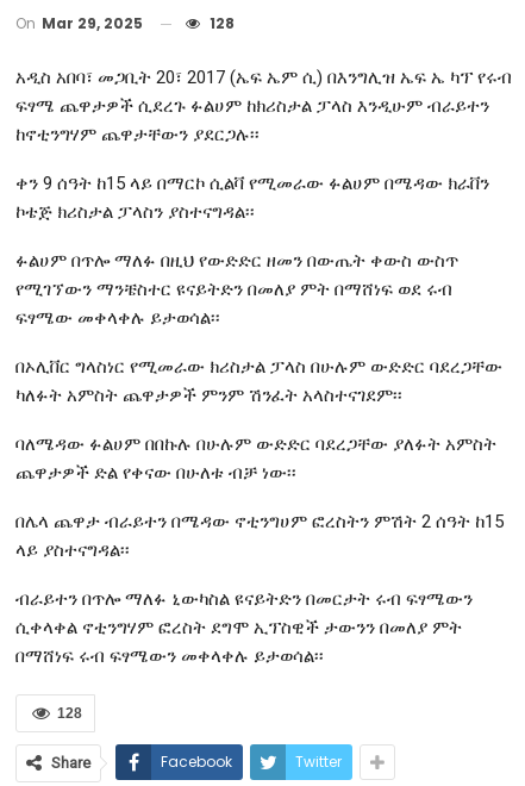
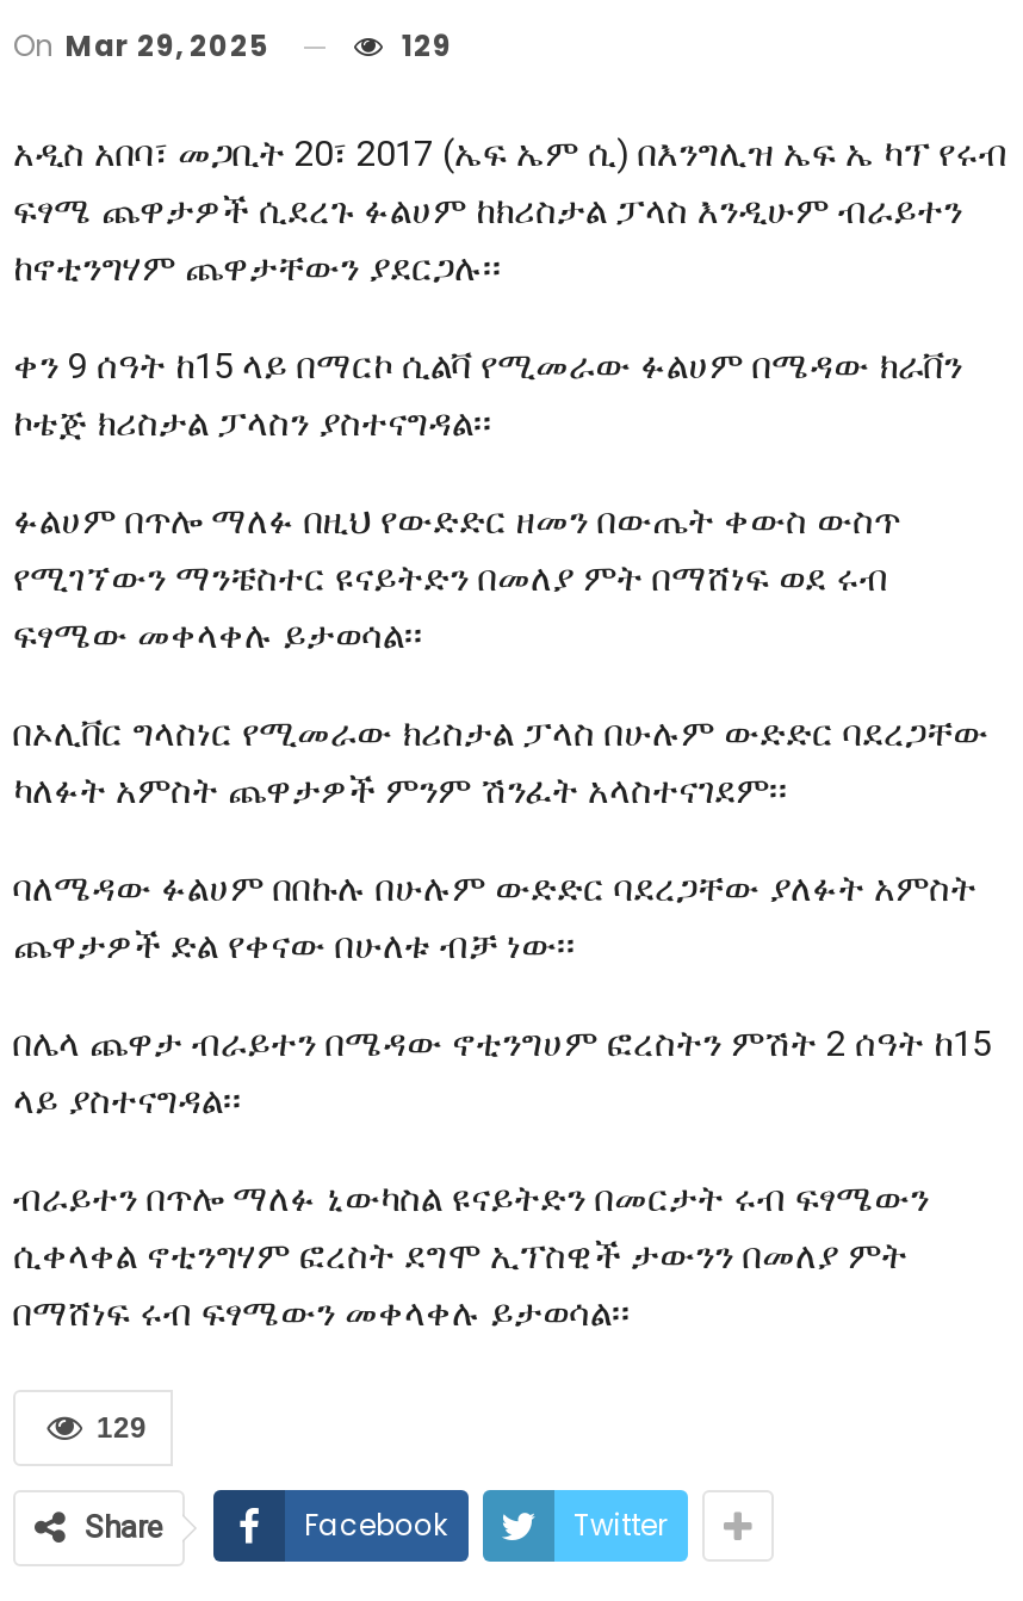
- 128
+ 129

- 128
+ 129
